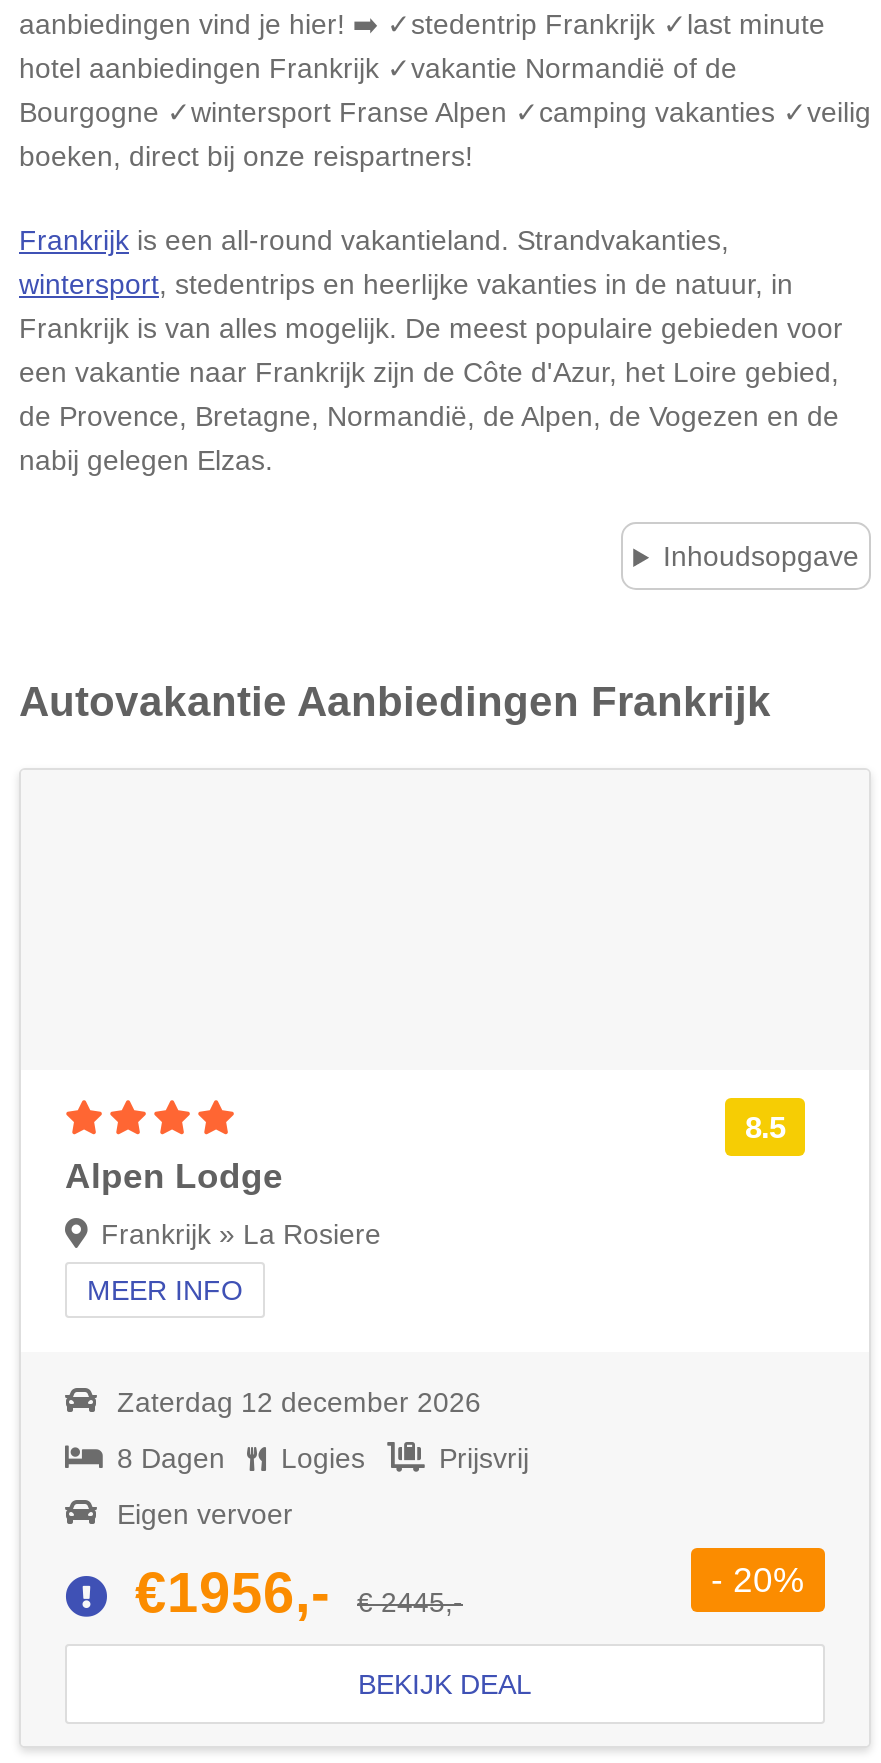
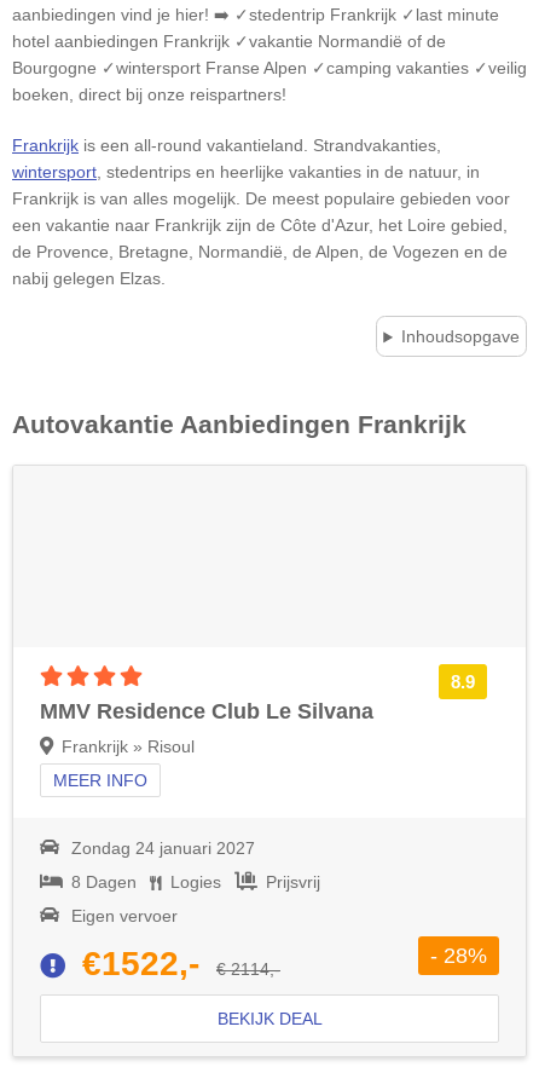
- 8.5
+ 8.9

- Alpen Lodge
+ MMV Residence Club Le Silvana

- Frankrijk » La Rosiere
+ Frankrijk » Risoul

- Zaterdag 12 december 2026
+ Zondag 24 januari 2027

- €1956,-
+ €1522,-

- - 20%
+ - 28%

- € 2445,-
+ € 2114,-
